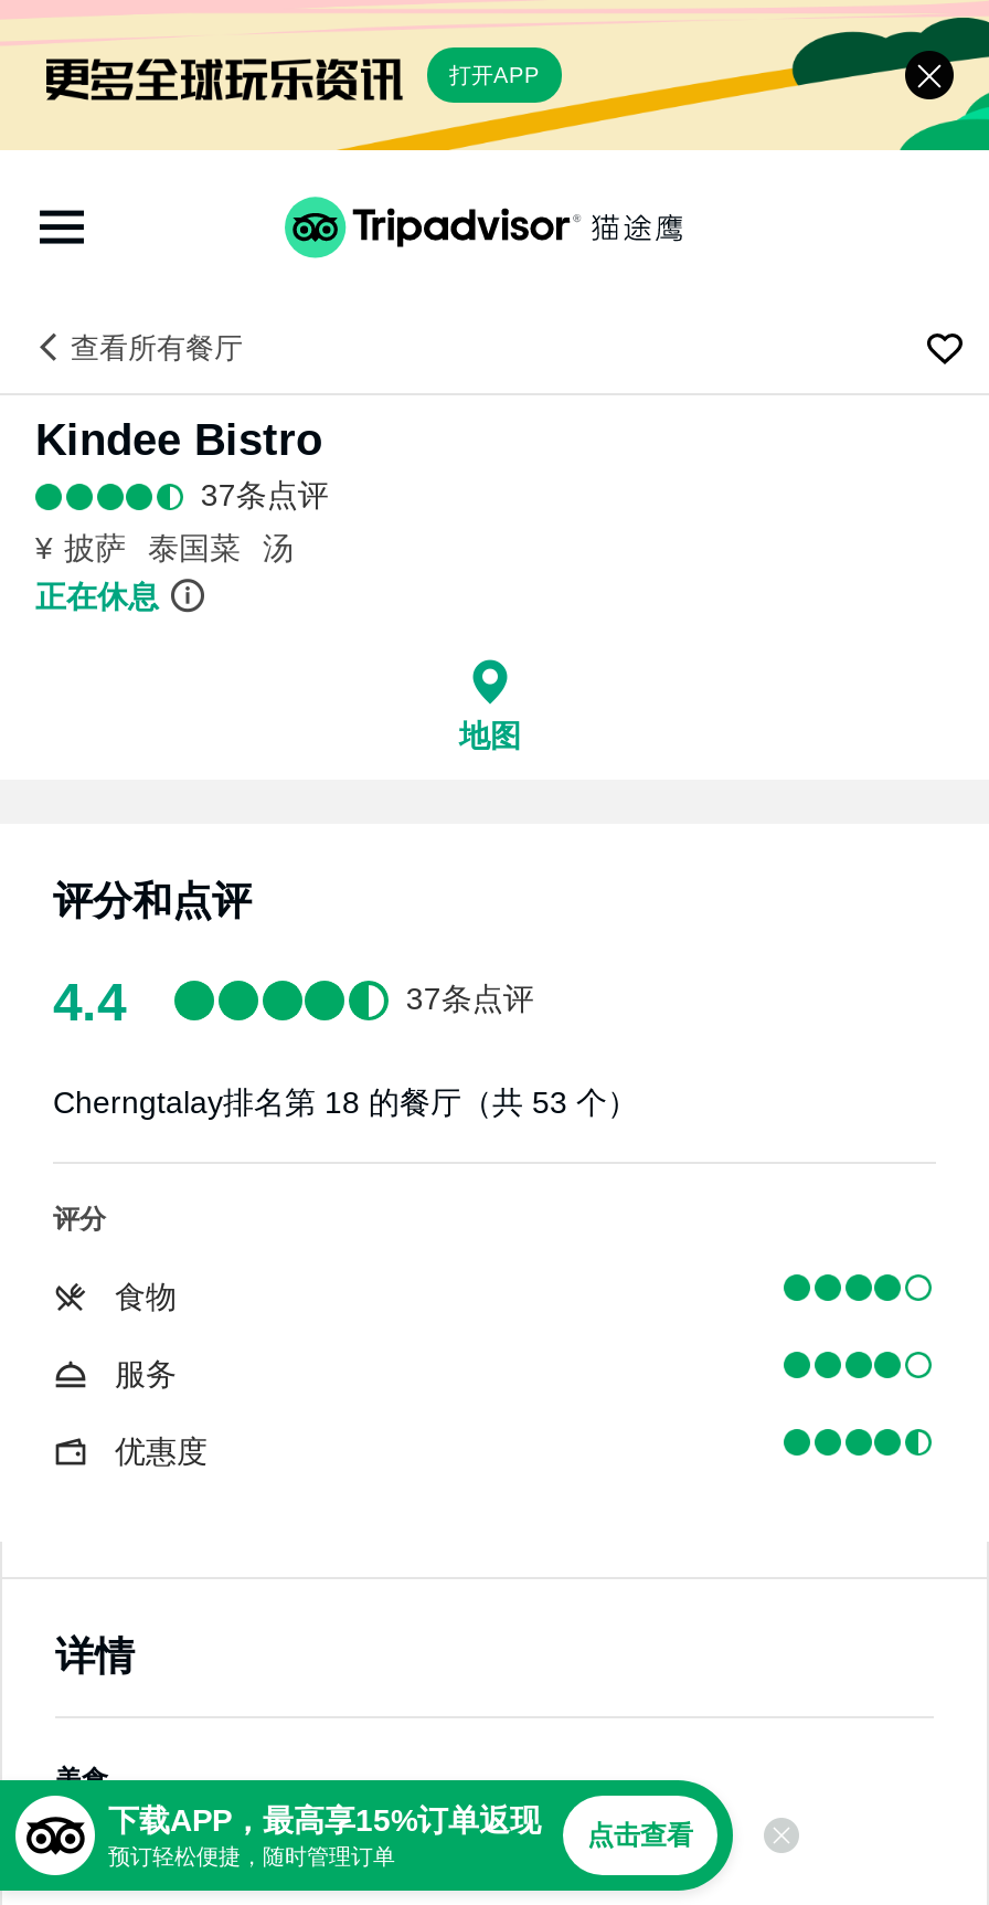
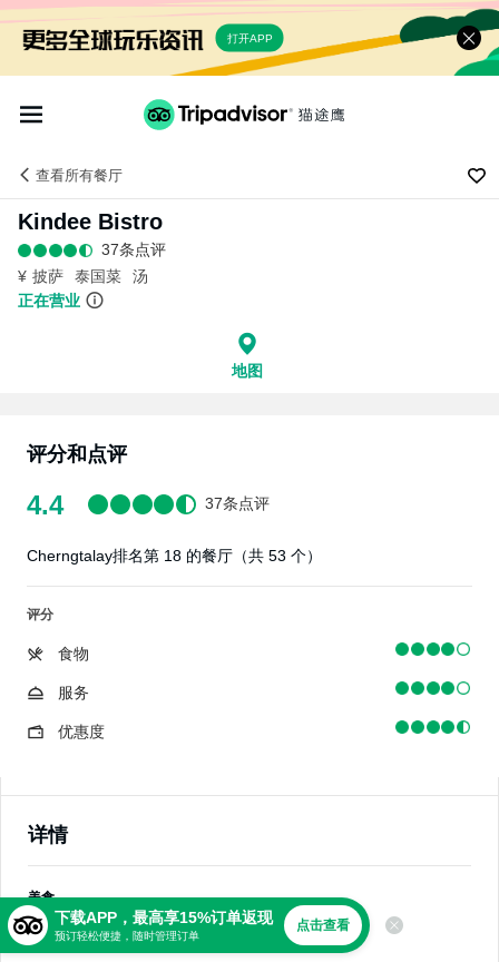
- 正在休息
+ 正在营业
